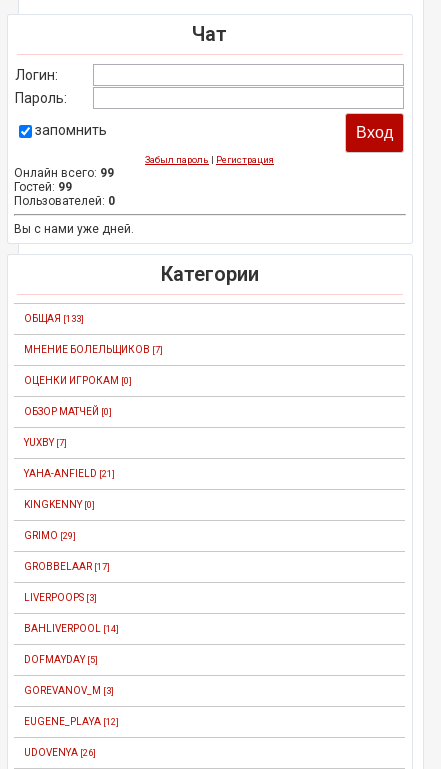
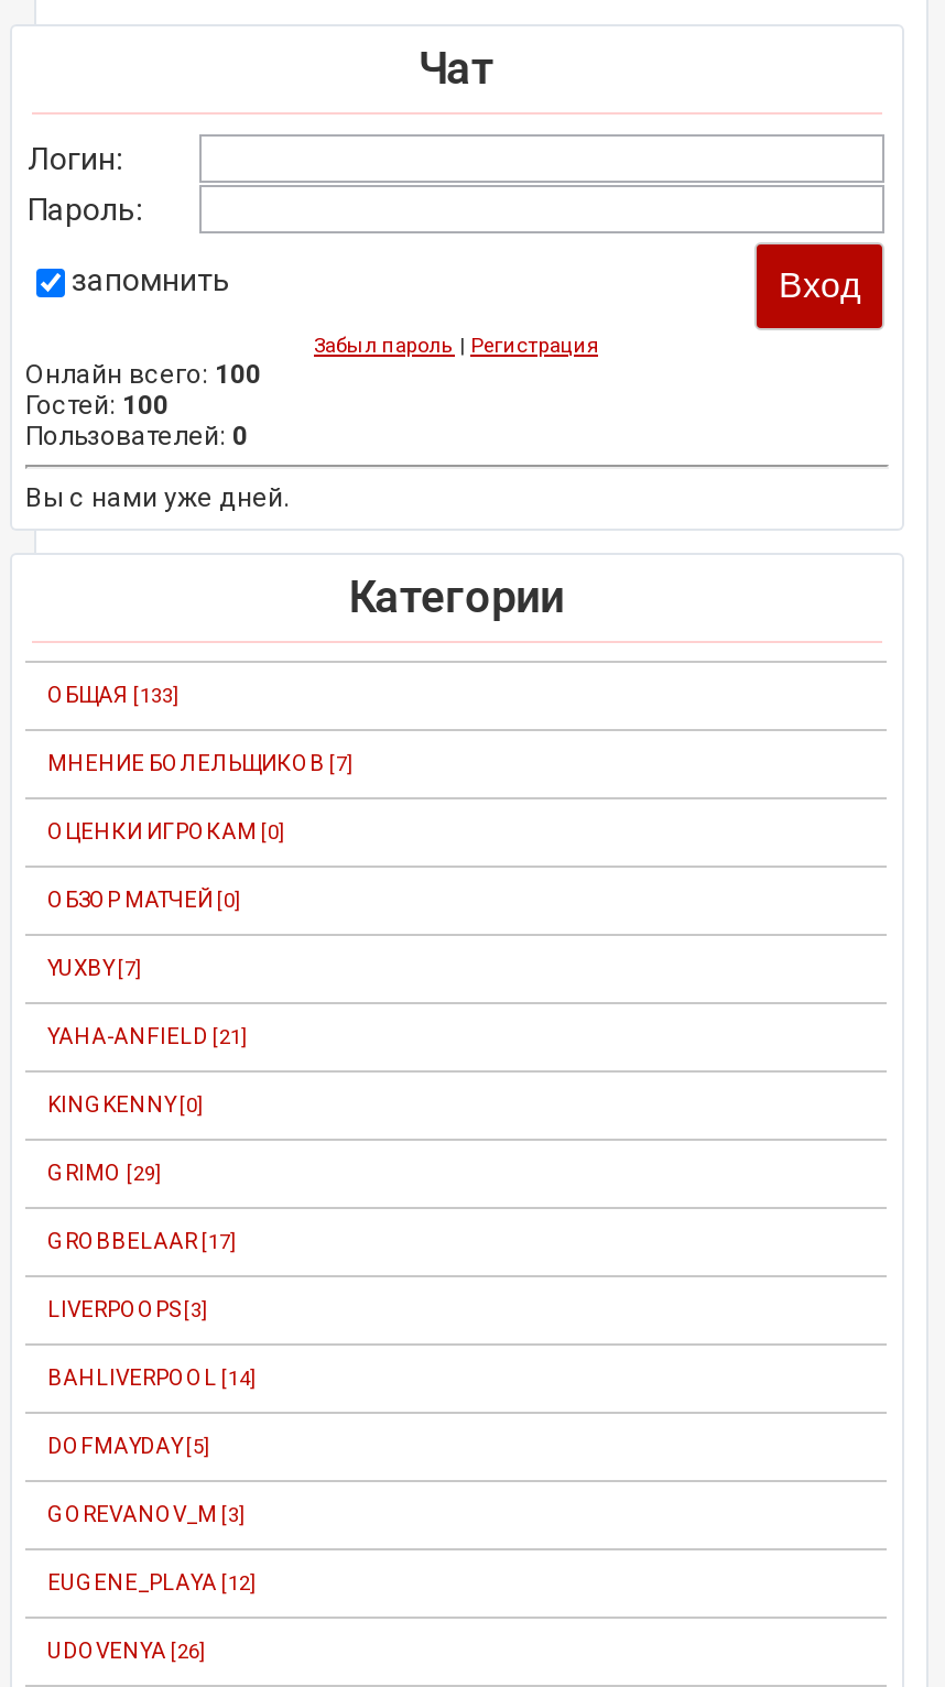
- Онлайн всего: 99
+ Онлайн всего: 100

- Гостей: 99
+ Гостей: 100
